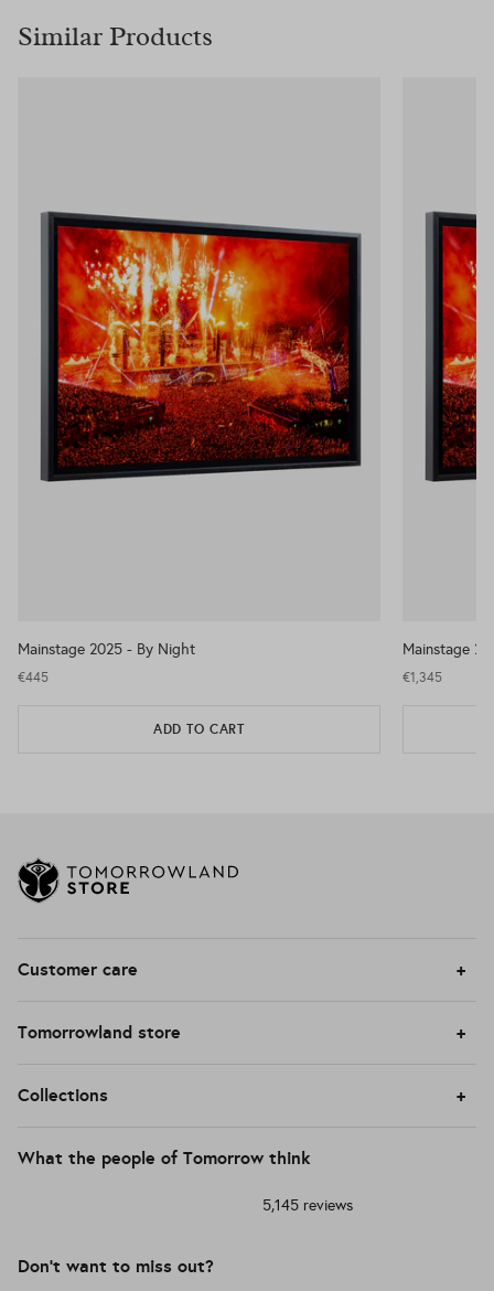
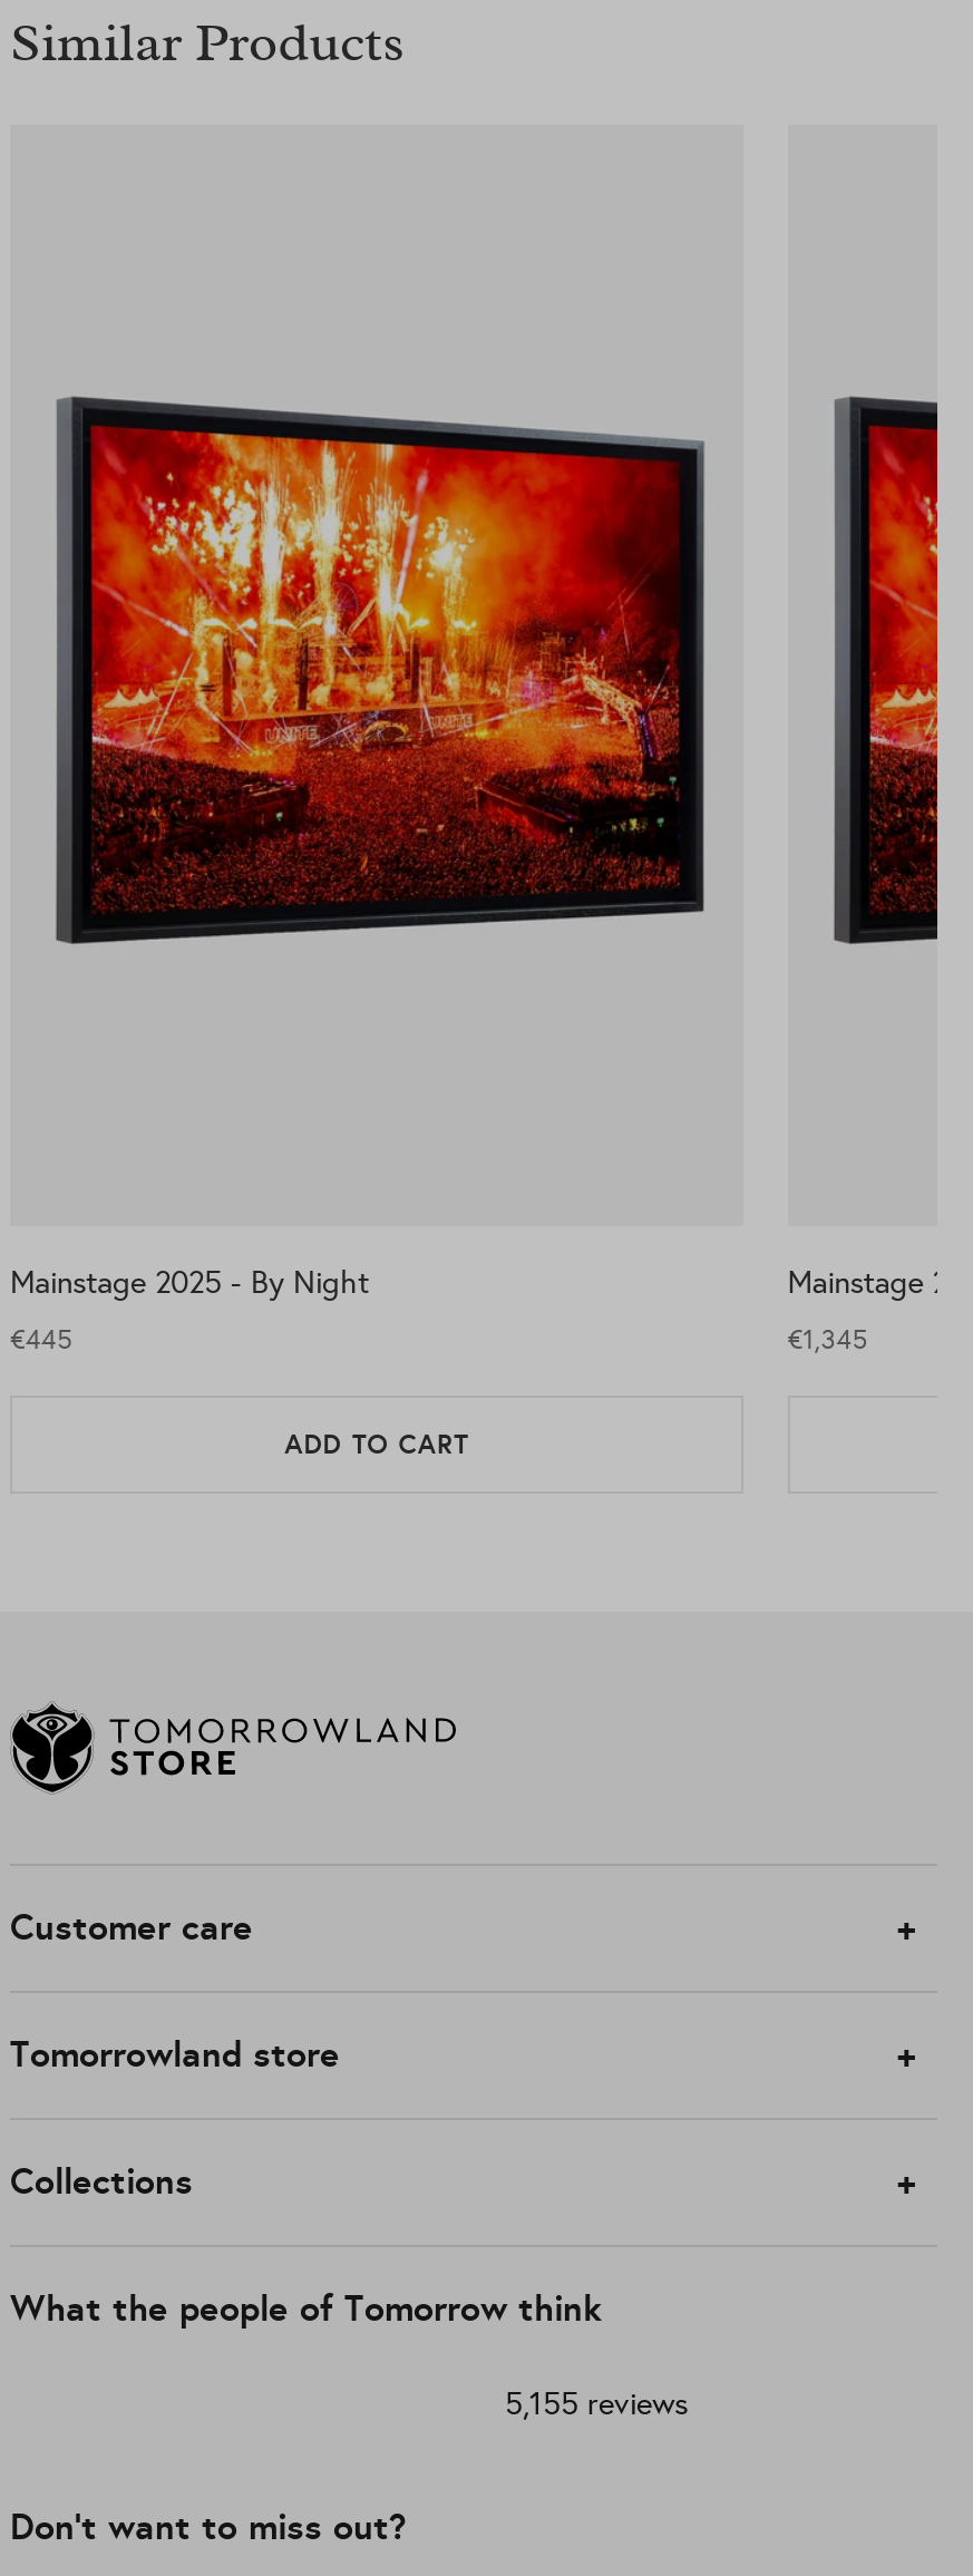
- 5,145 reviews
+ 5,155 reviews
